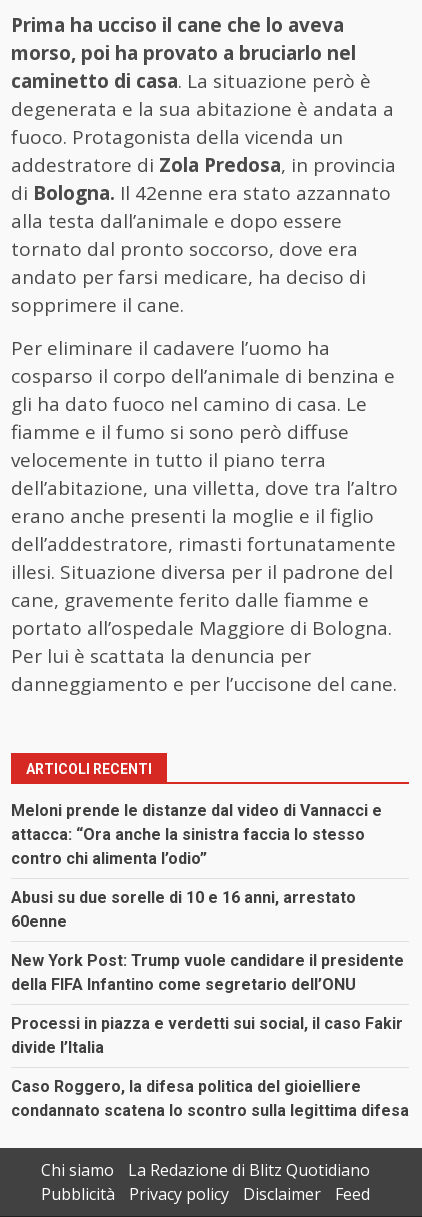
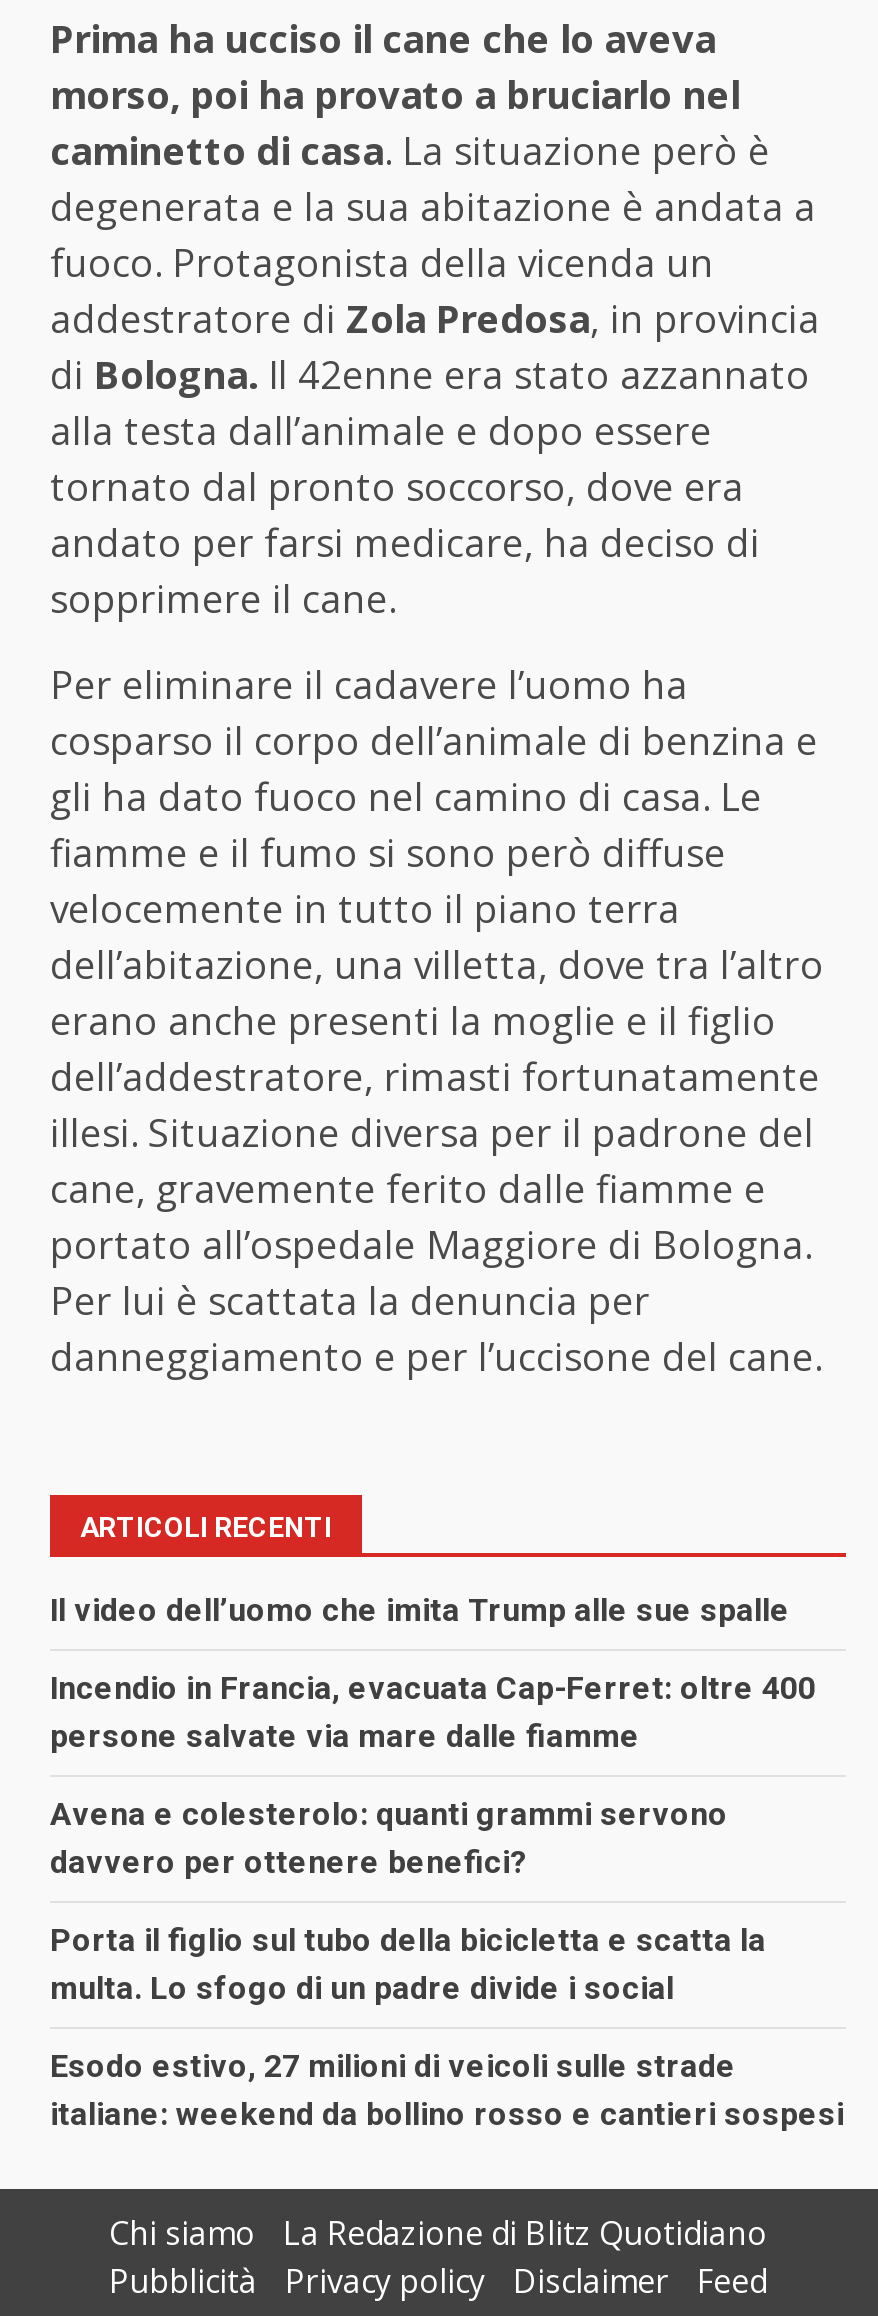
- Meloni prende le distanze dal video di Vannacci e
- attacca: “Ora anche la sinistra faccia lo stesso
- contro chi alimenta l’odio”
+ Il video dell’uomo che imita Trump alle sue spalle

- Abusi su due sorelle di 10 e 16 anni, arrestato
- 60enne
+ Incendio in Francia, evacuata Cap-Ferret: oltre 400
+ persone salvate via mare dalle fiamme

- New York Post: Trump vuole candidare il presidente
- della FIFA Infantino come segretario dell’ONU
+ Avena e colesterolo: quanti grammi servono
+ davvero per ottenere benefici?

- Processi in piazza e verdetti sui social, il caso Fakir
- divide l’Italia
+ Porta il figlio sul tubo della bicicletta e scatta la
+ multa. Lo sfogo di un padre divide i social

- Caso Roggero, la difesa politica del gioielliere
- condannato scatena lo scontro sulla legittima difesa
+ Esodo estivo, 27 milioni di veicoli sulle strade
+ italiane: weekend da bollino rosso e cantieri sospesi
